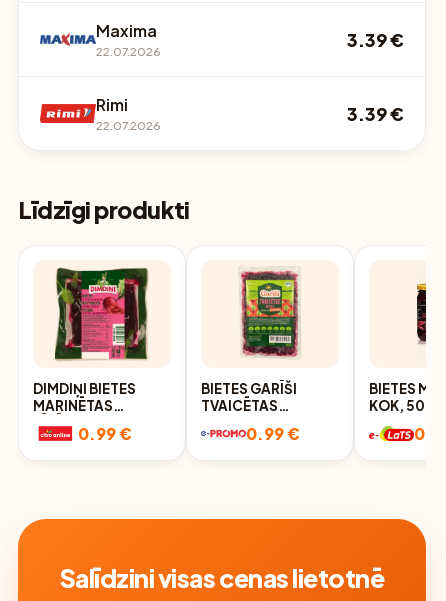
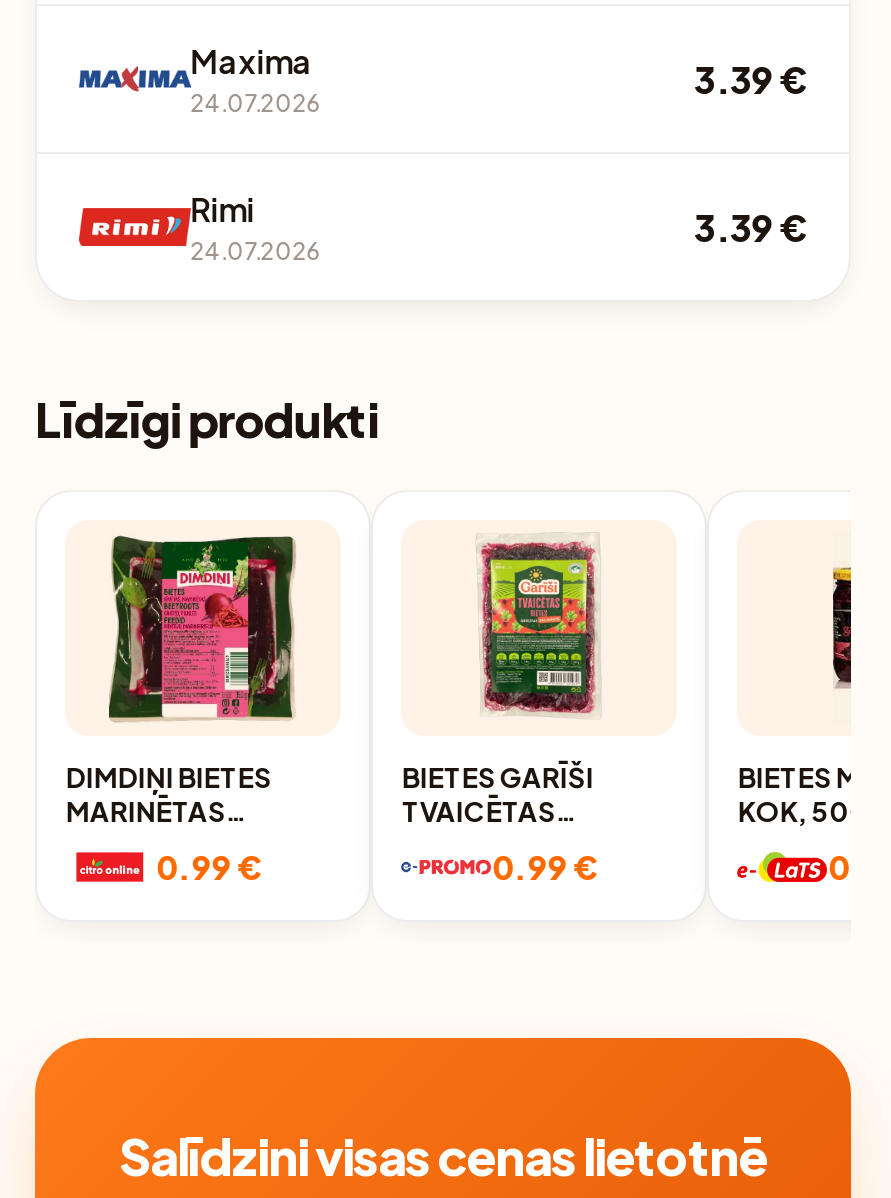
- 22.07.2026
+ 24.07.2026

- 22.07.2026
+ 24.07.2026
